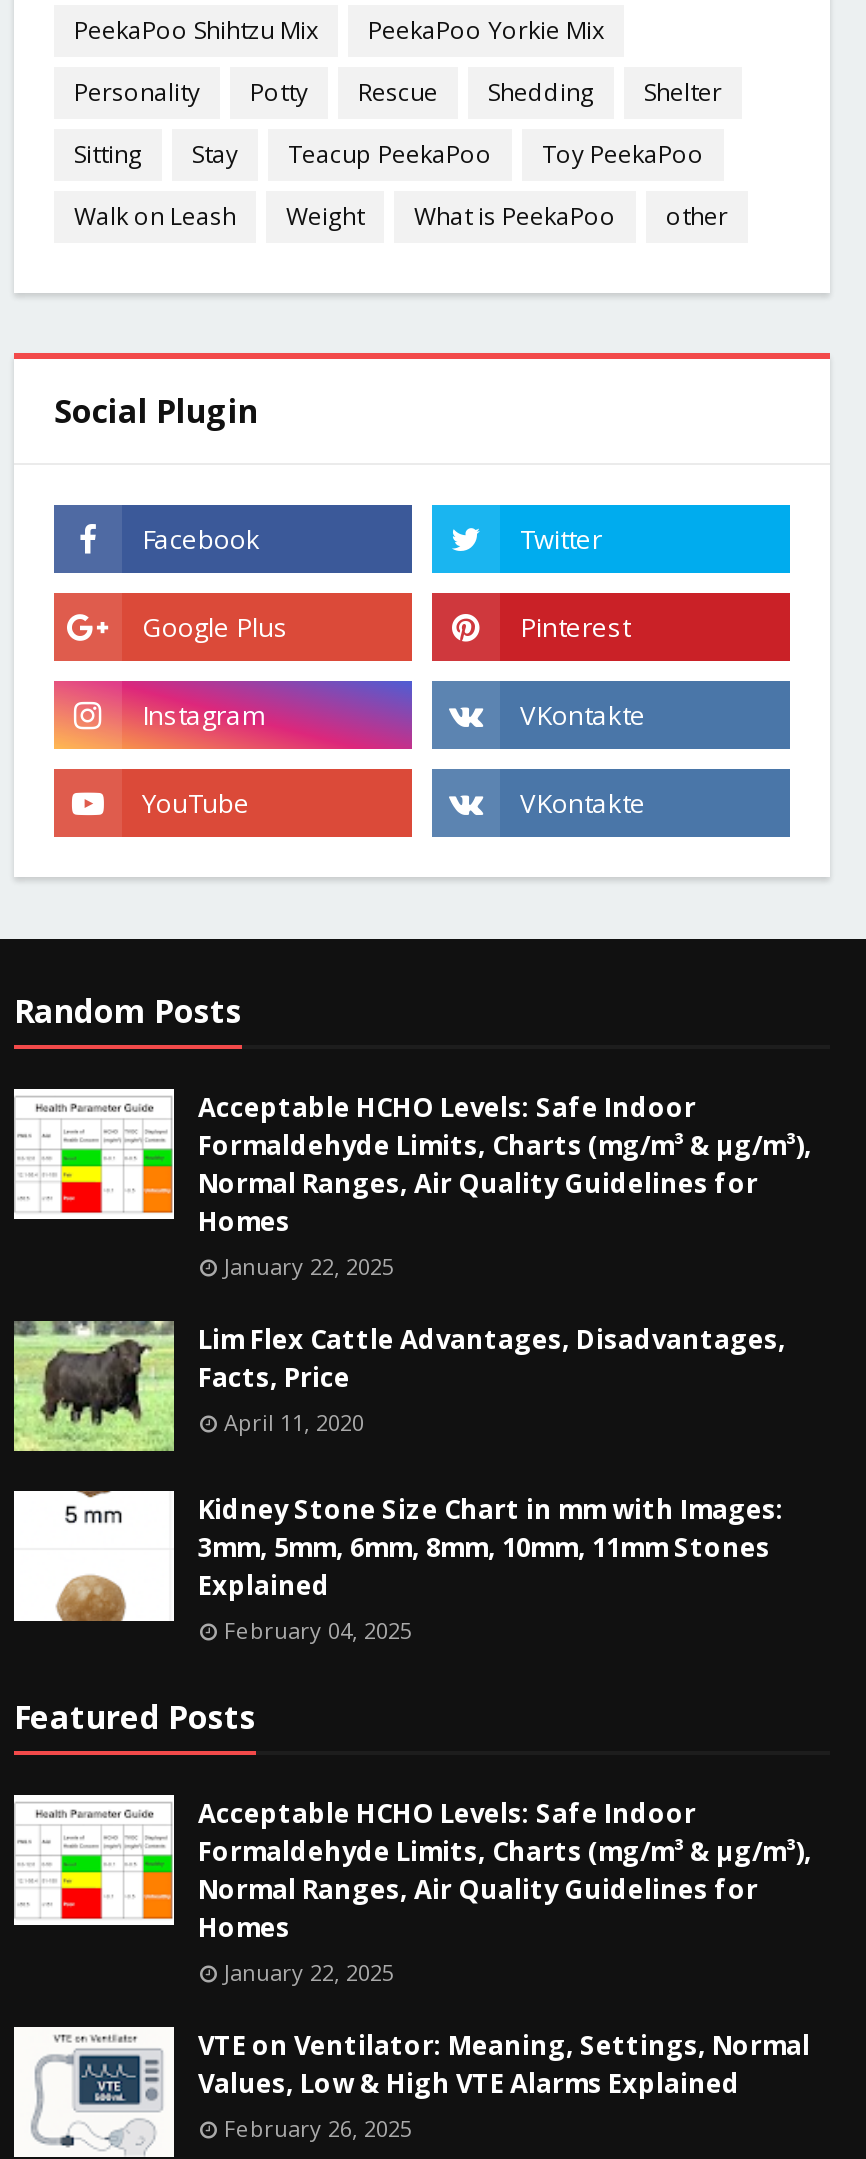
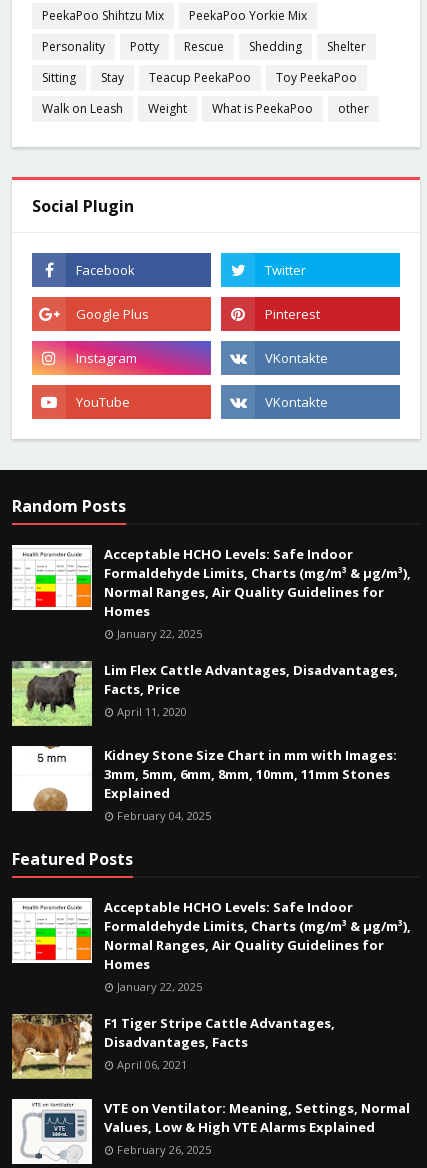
+ [image]
+ F1 Tiger Stripe Cattle Advantages,
+ Disadvantages, Facts
+ April 06, 2021
